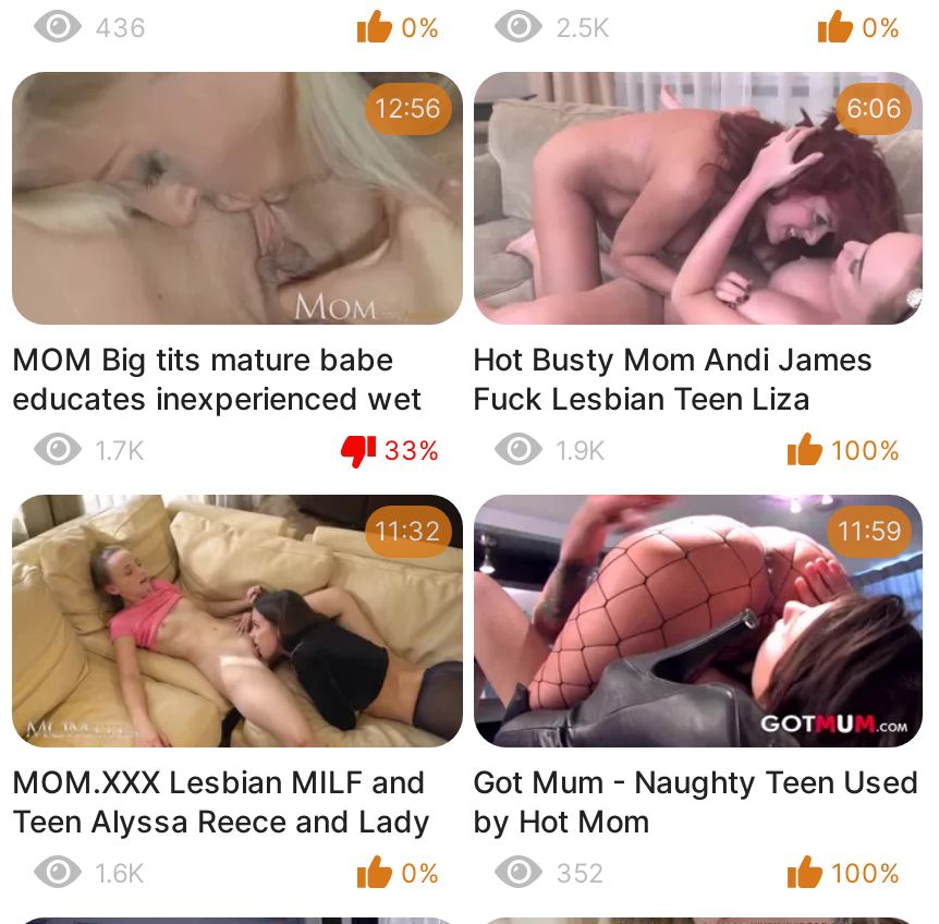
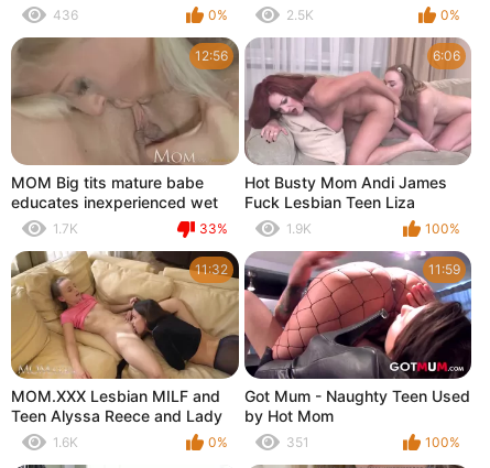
- [image]
+ [image]

- 352
+ 351
